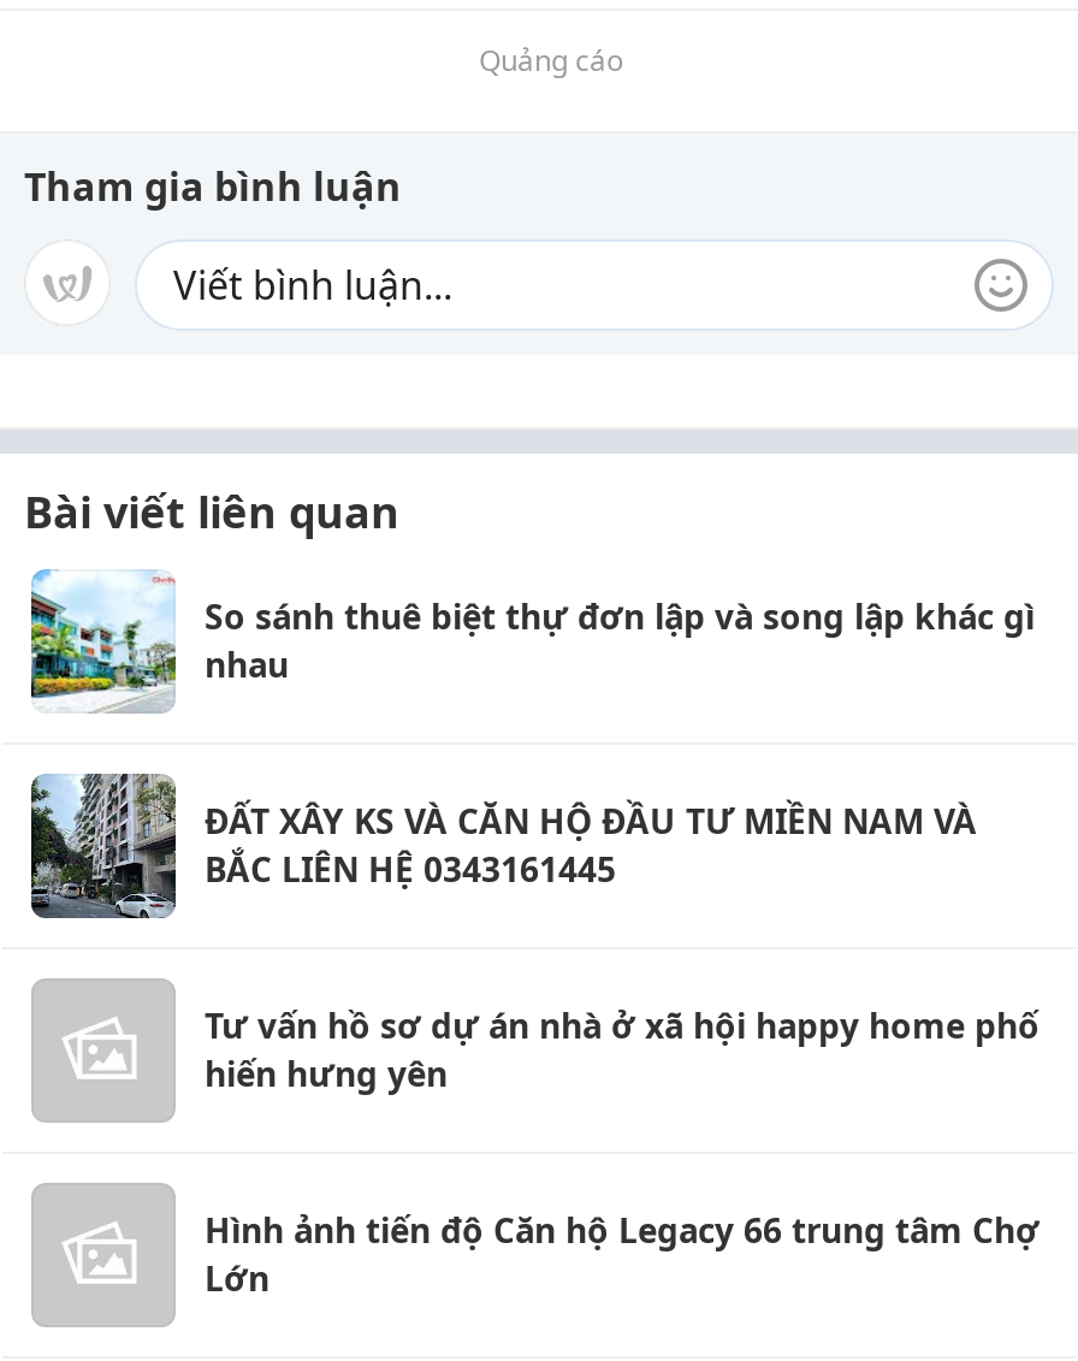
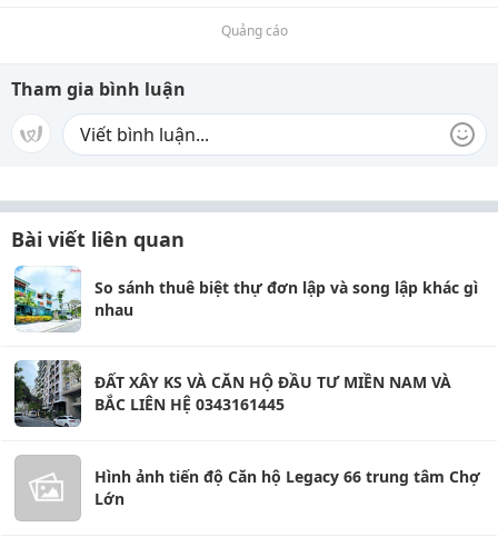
- Tư vấn hồ sơ dự án nhà ở xã hội happy home phố
- hiến hưng yên
